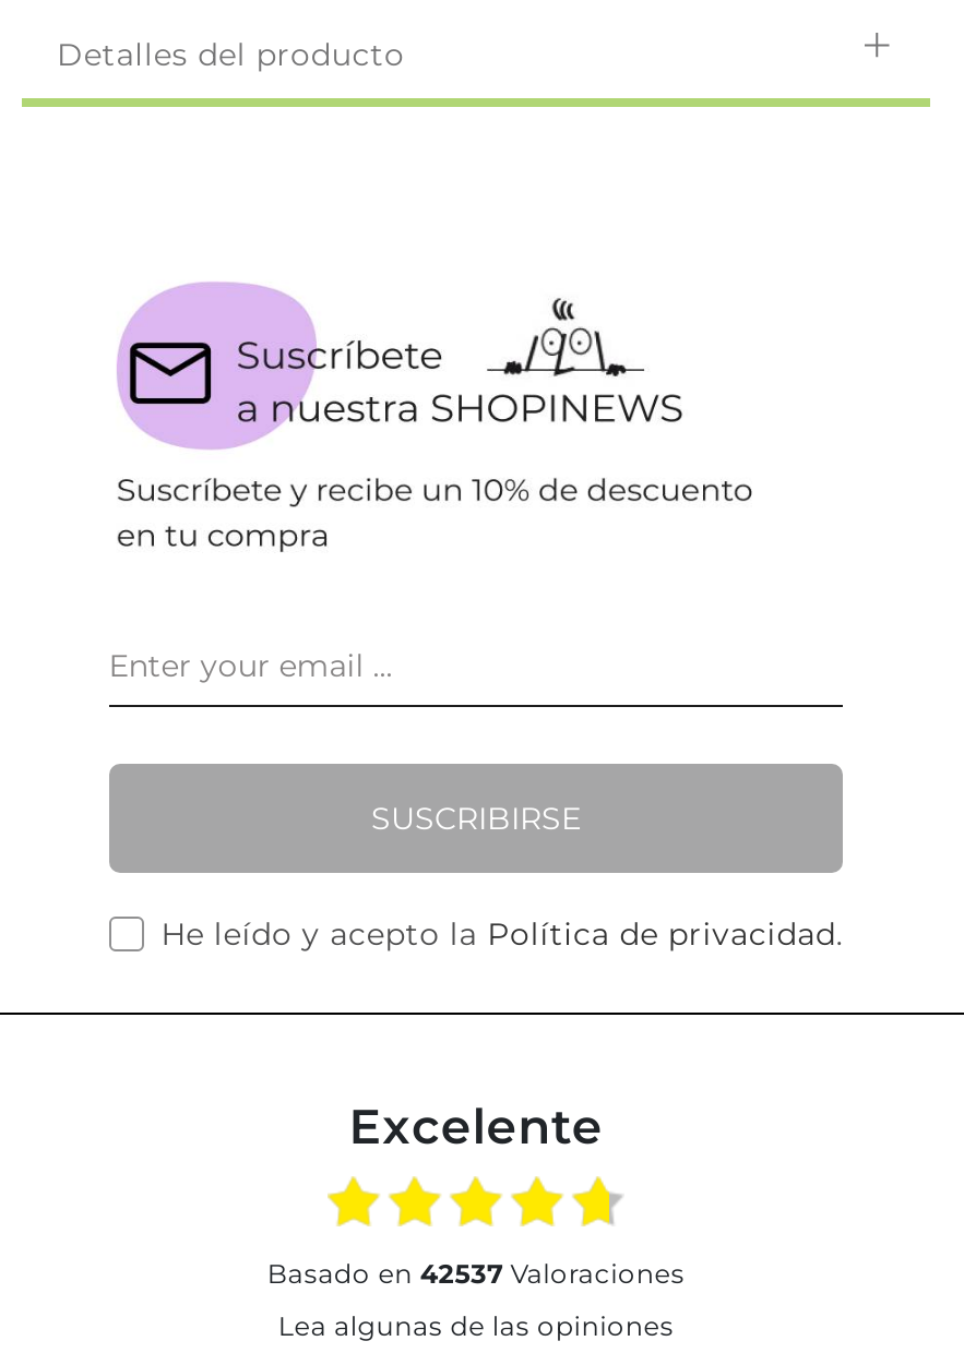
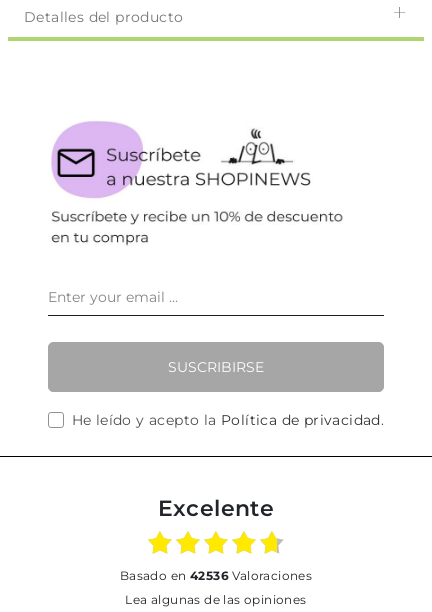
- basado en 42537 Valoraciones
+ basado en 42536 Valoraciones
